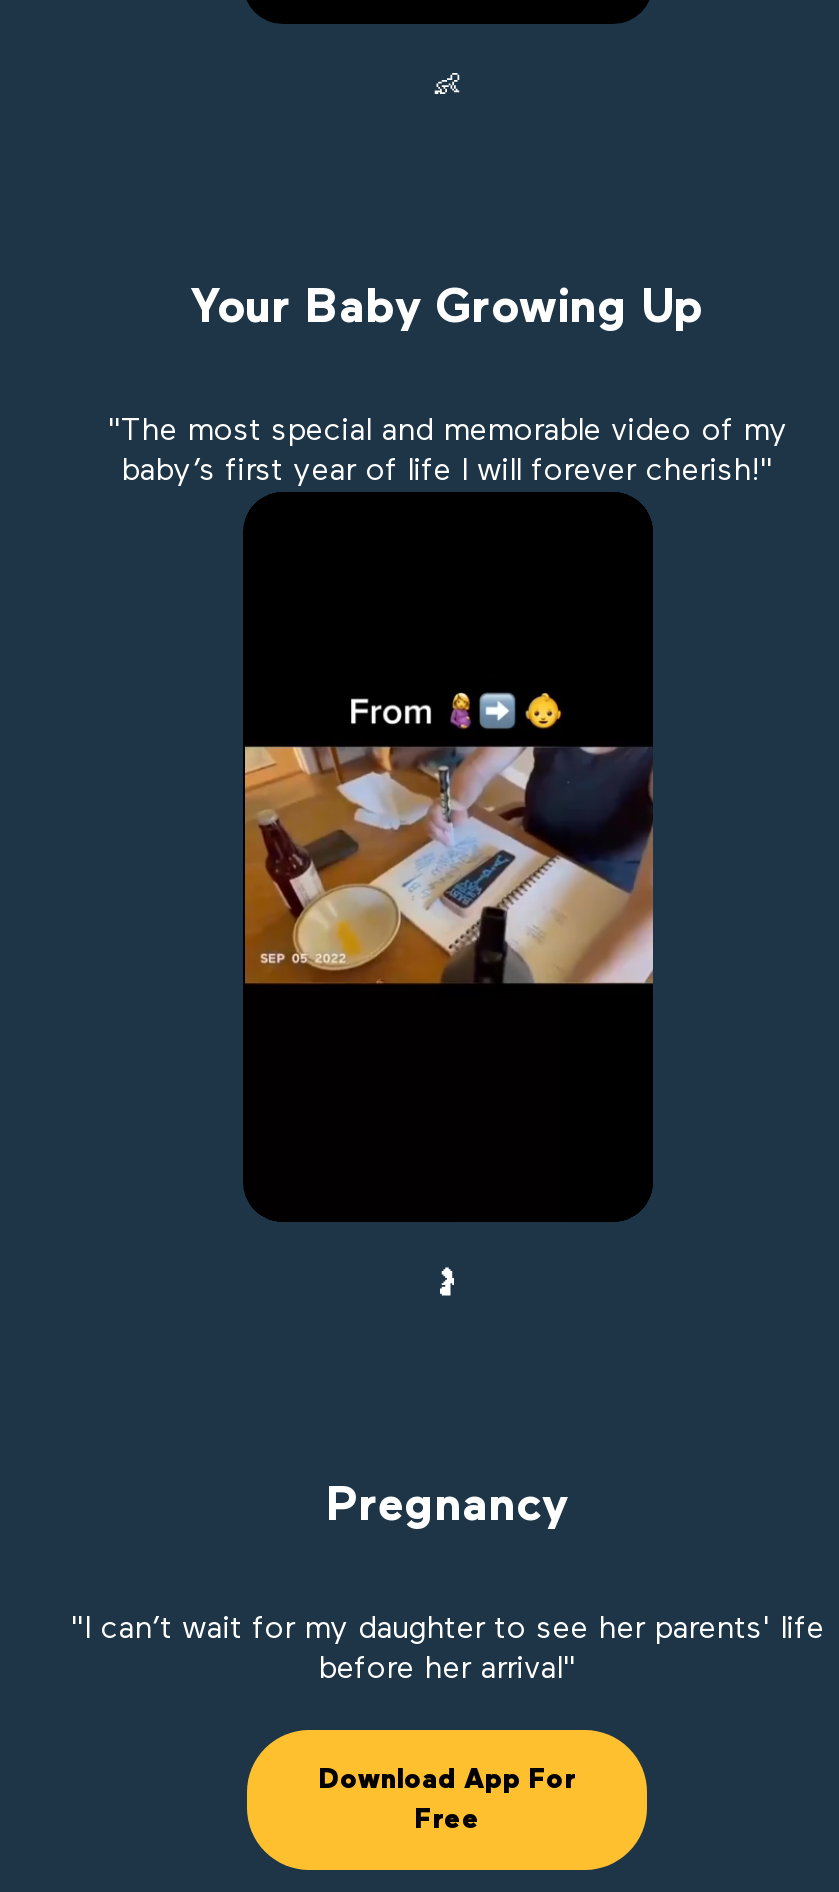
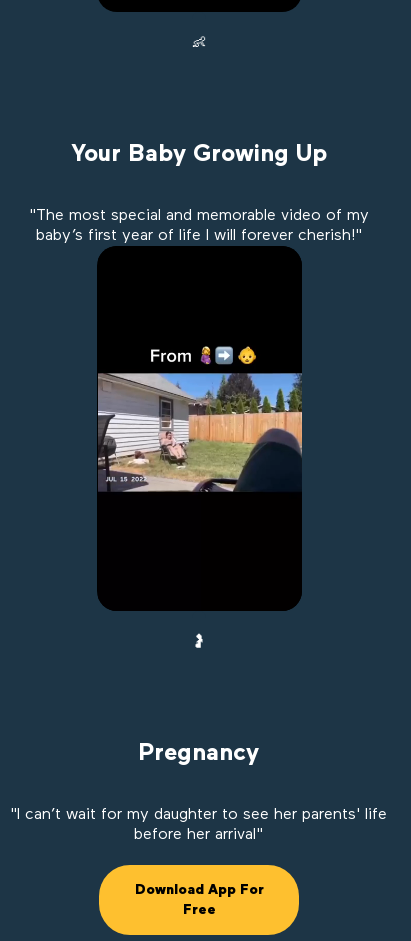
- [image]
+ [image]
